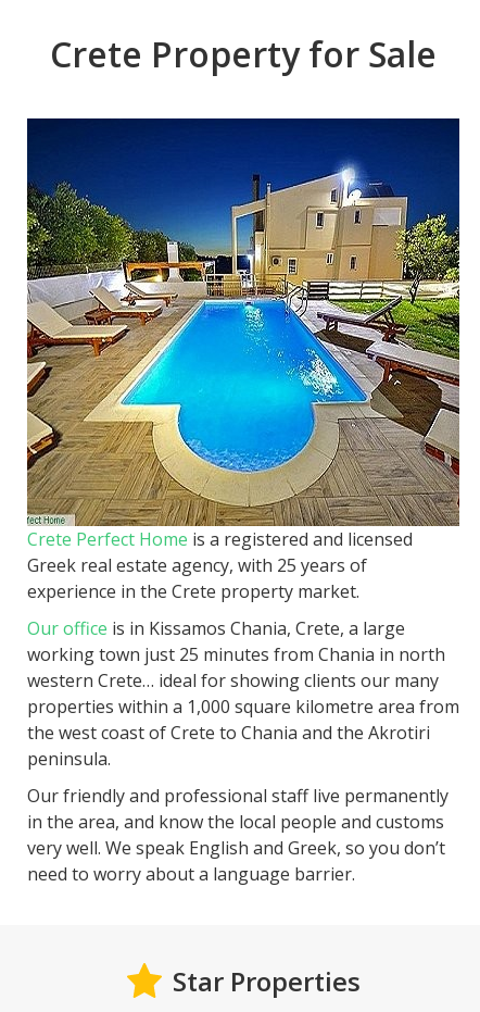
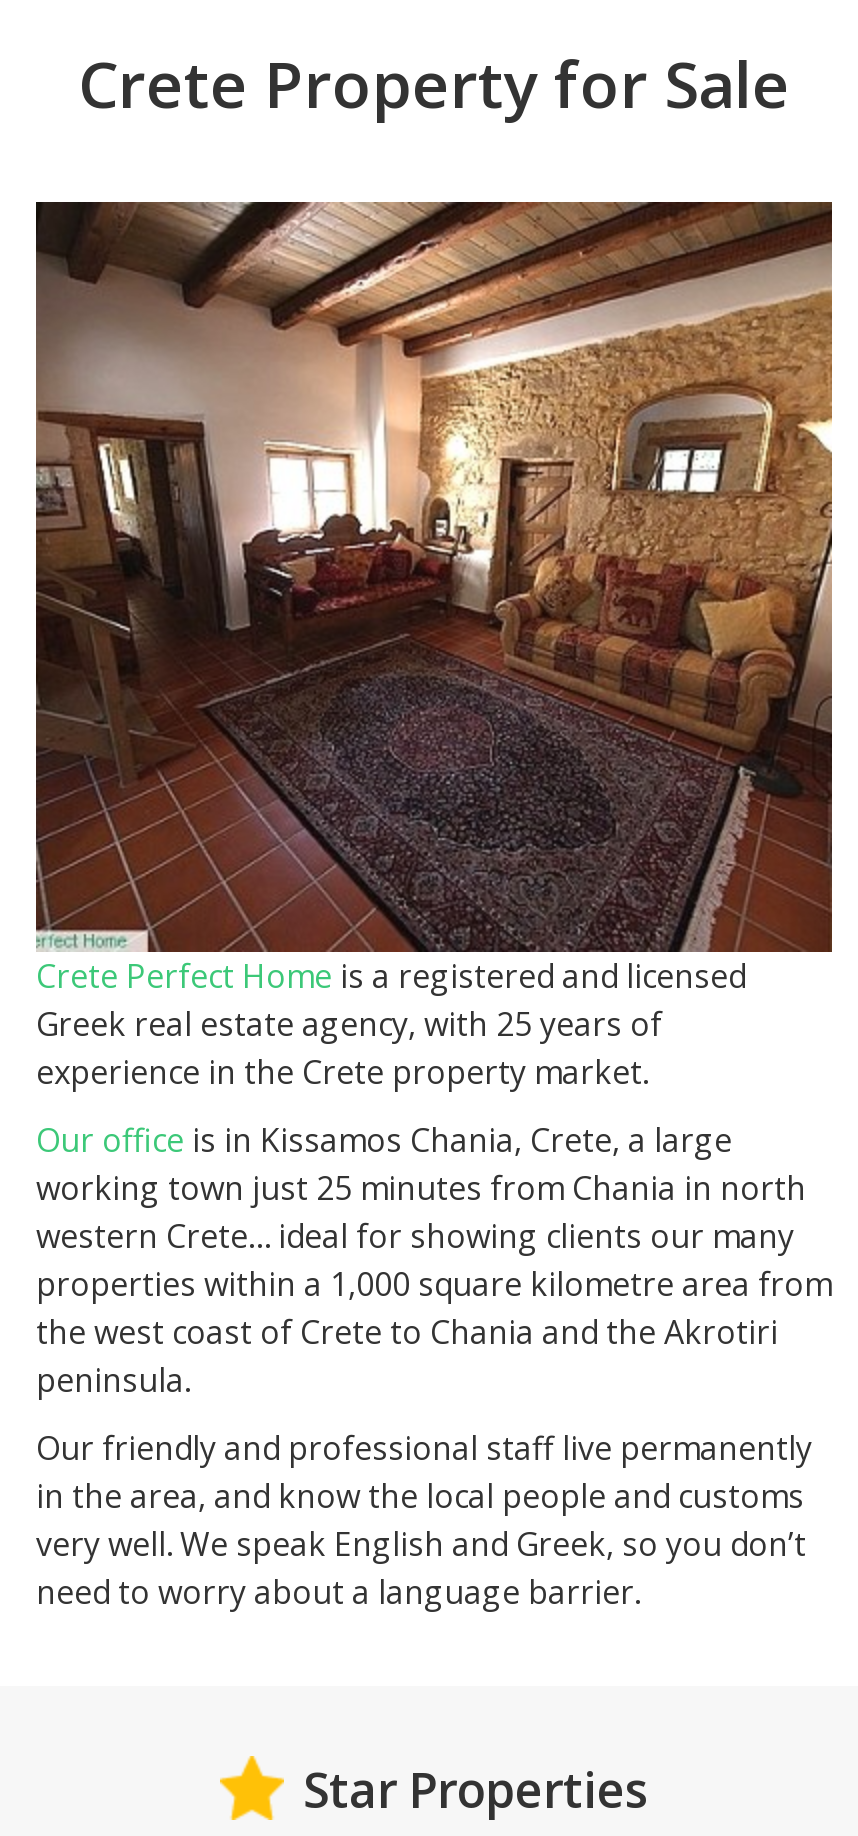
- [image]
+ [image]
